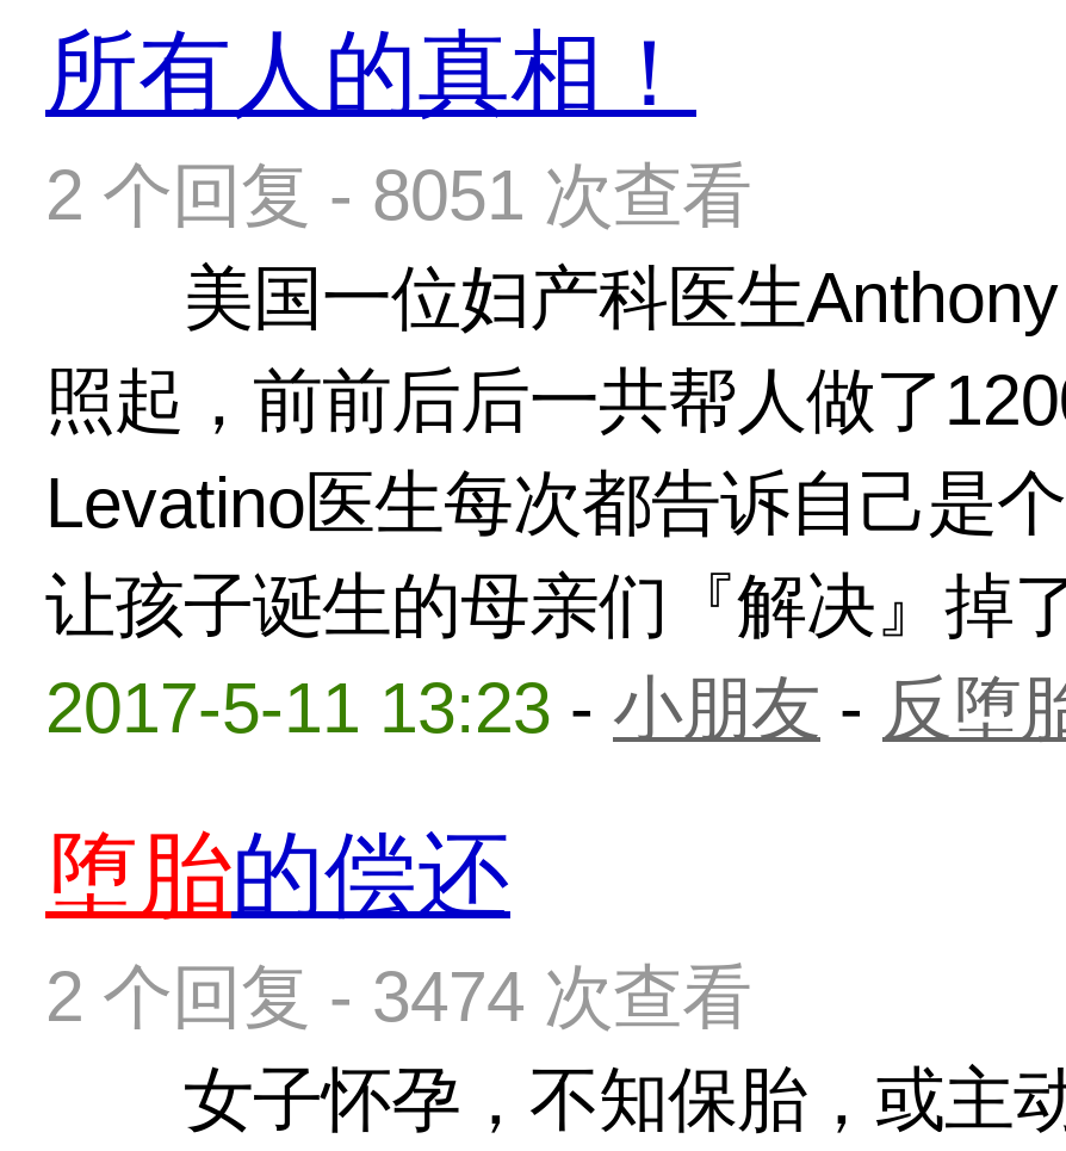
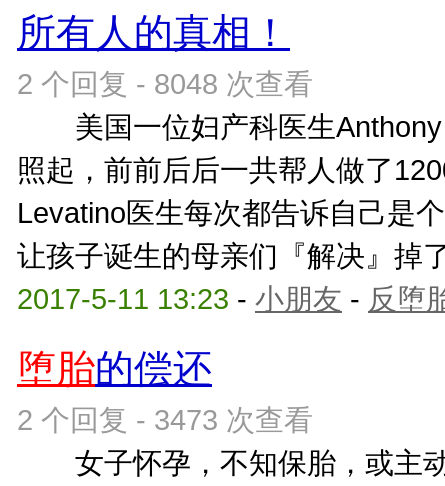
- 2 个回复 - 8051 次查看
+ 2 个回复 - 8048 次查看

- 2 个回复 - 3474 次查看
+ 2 个回复 - 3473 次查看
